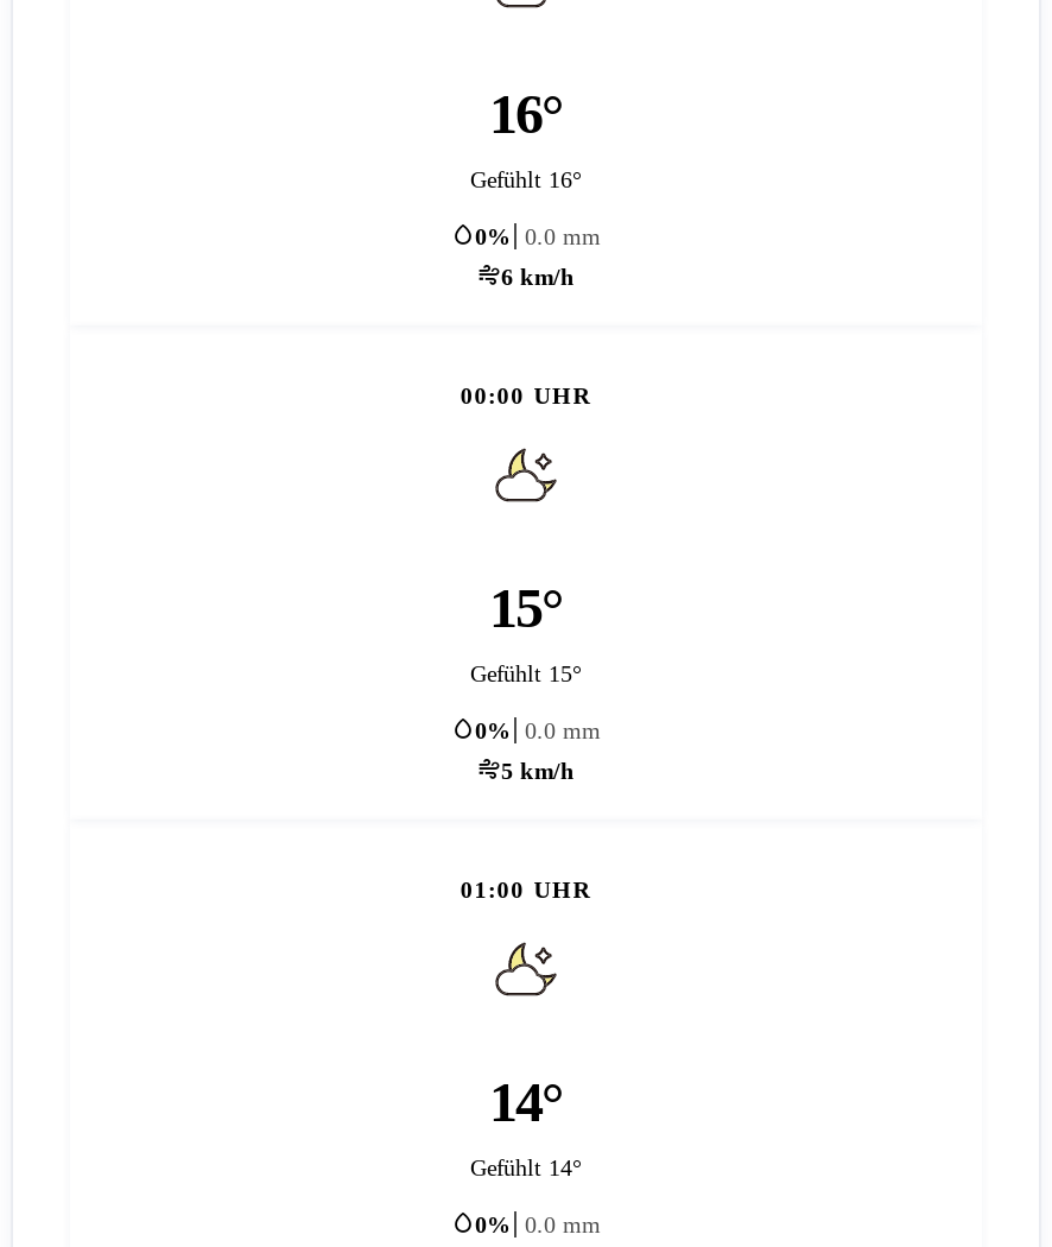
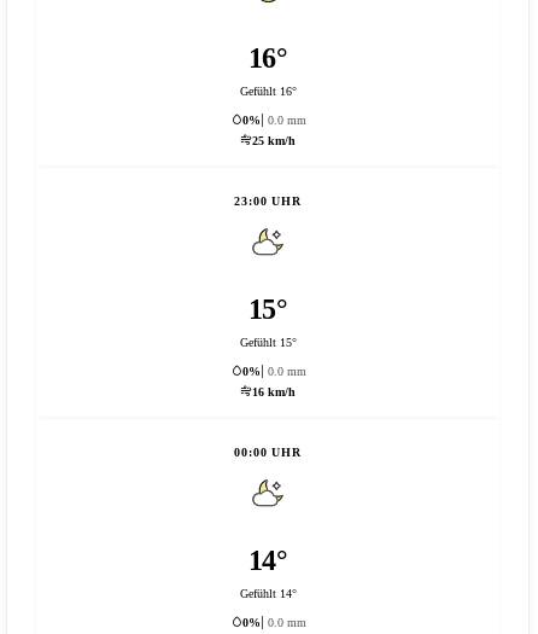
- 6 km/h
+ 25 km/h

- 00:00 UHR
+ 23:00 UHR

- 5 km/h
+ 16 km/h

- 01:00 UHR
+ 00:00 UHR
